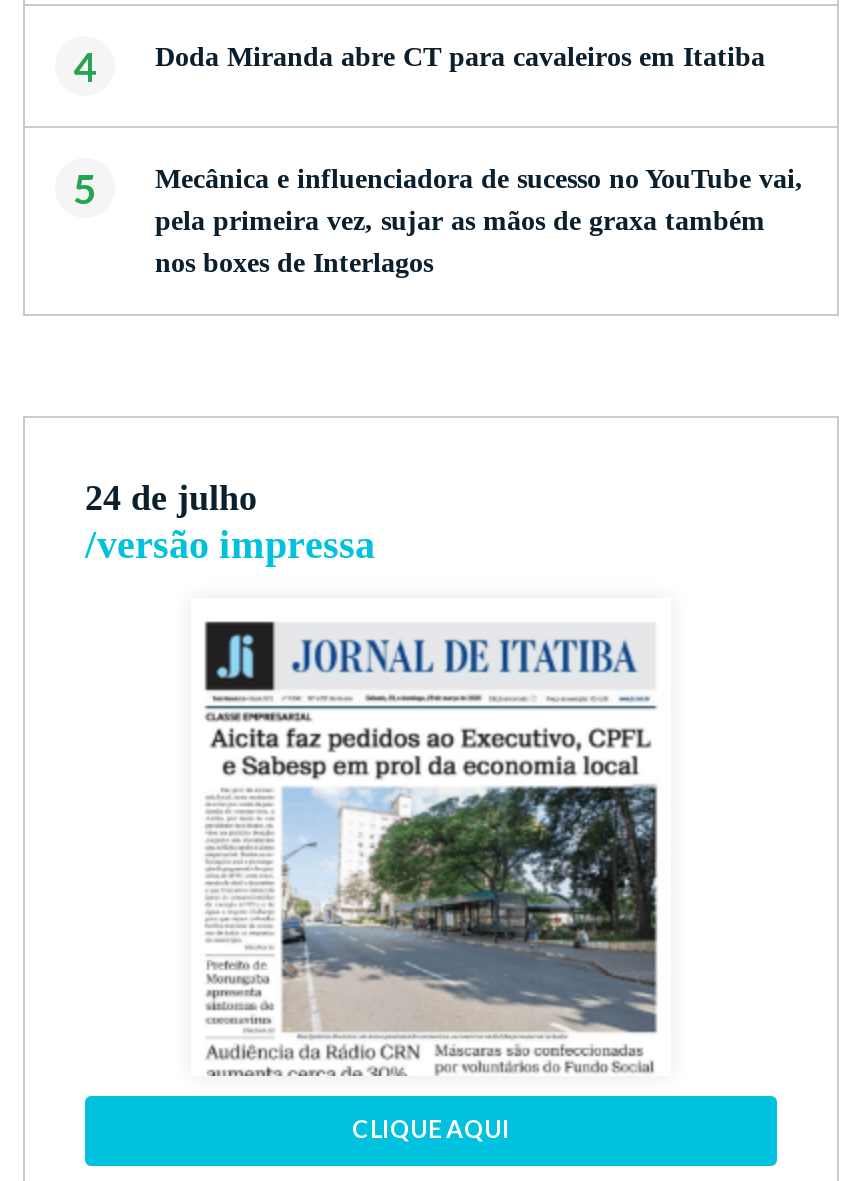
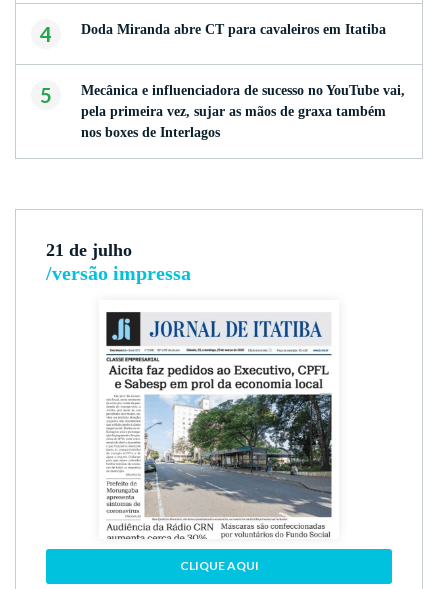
- 24 de julho
+ 21 de julho
